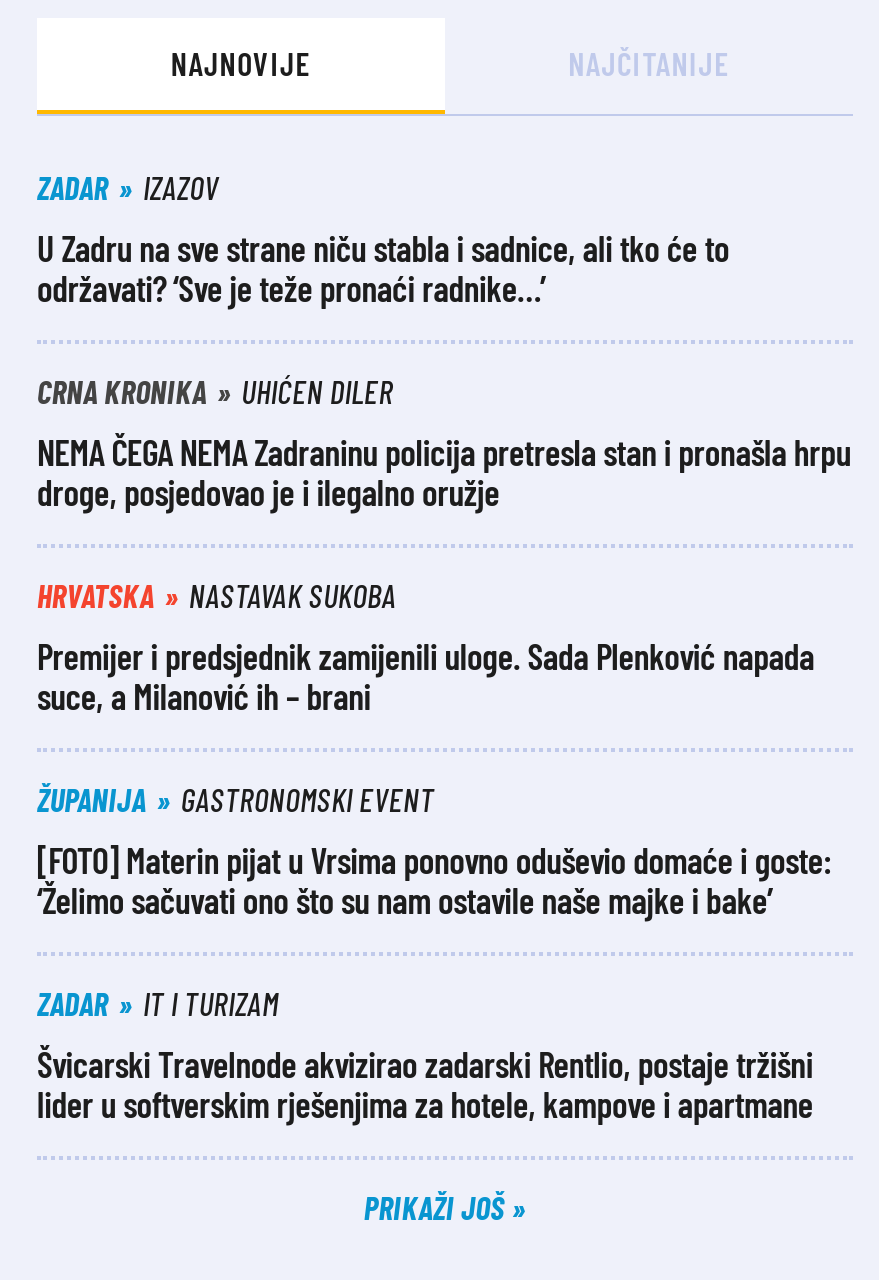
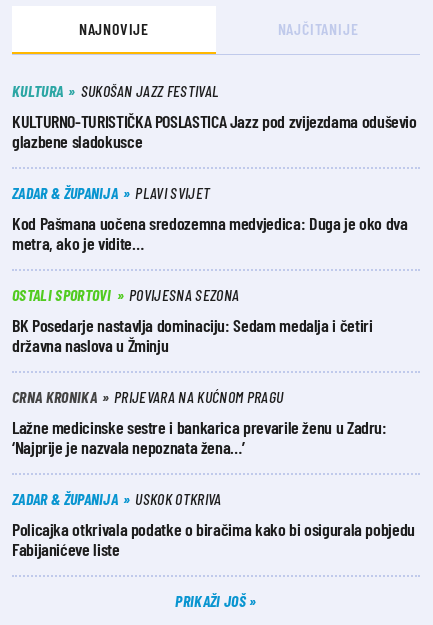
- ZADAR
- IZAZOV
- U Zadru na sve strane niču stabla i sadnice, ali tko će to
- održavati? ‘Sve je teže pronaći radnike…’
+ KULTURA
+ SUKOŠAN JAZZ FESTIVAL
+ KULTURNO-TURISTIČKA POSLASTICA Jazz pod zvijezdama oduševio
+ glazbene sladokusce
+ ZADAR & ŽUPANIJA
+ PLAVI SVIJET
+ Kod Pašmana uočena sredozemna medvjedica: Duga je oko dva
+ metra, ako je vidite…
+ OSTALI SPORTOVI
+ POVIJESNA SEZONA
+ BK Posedarje nastavlja dominaciju: Sedam medalja i četiri
+ državna naslova u Žminju

- UHIĆEN DILER
- NEMA ČEGA NEMA Zadraninu policija pretresla stan i pronašla hrpu
- droge, posjedovao je i ilegalno oružje
- HRVATSKA
- NASTAVAK SUKOBA
- Premijer i predsjednik zamijenili uloge. Sada Plenković napada
- suce, a Milanović ih – brani
- ŽUPANIJA
- GASTRONOMSKI EVENT
- [FOTO] Materin pijat u Vrsima ponovno oduševio domaće i goste:
- ‘Želimo sačuvati ono što su nam ostavile naše majke i bake’
- ZADAR
- IT I TURIZAM
- Švicarski Travelnode akvizirao zadarski Rentlio, postaje tržišni
- lider u softverskim rješenjima za hotele, kampove i apartmane
+ PRIJEVARA NA KUĆNOM PRAGU
+ Lažne medicinske sestre i bankarica prevarile ženu u Zadru:
+ ‘Najprije je nazvala nepoznata žena…’
+ ZADAR & ŽUPANIJA
+ USKOK OTKRIVA
+ Policajka otkrivala podatke o biračima kako bi osigurala pobjedu
+ Fabijanićeve liste

moved down: CRNA KRONIKA
